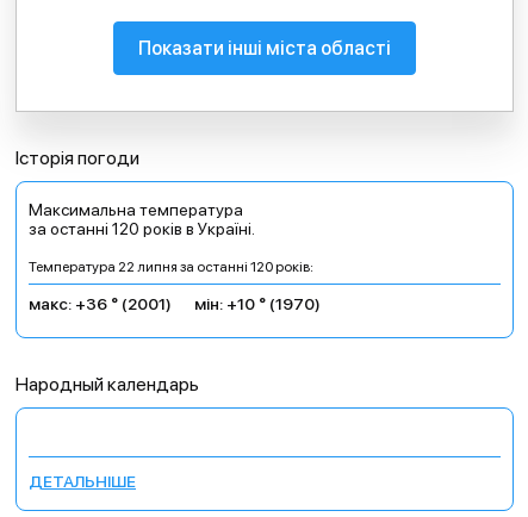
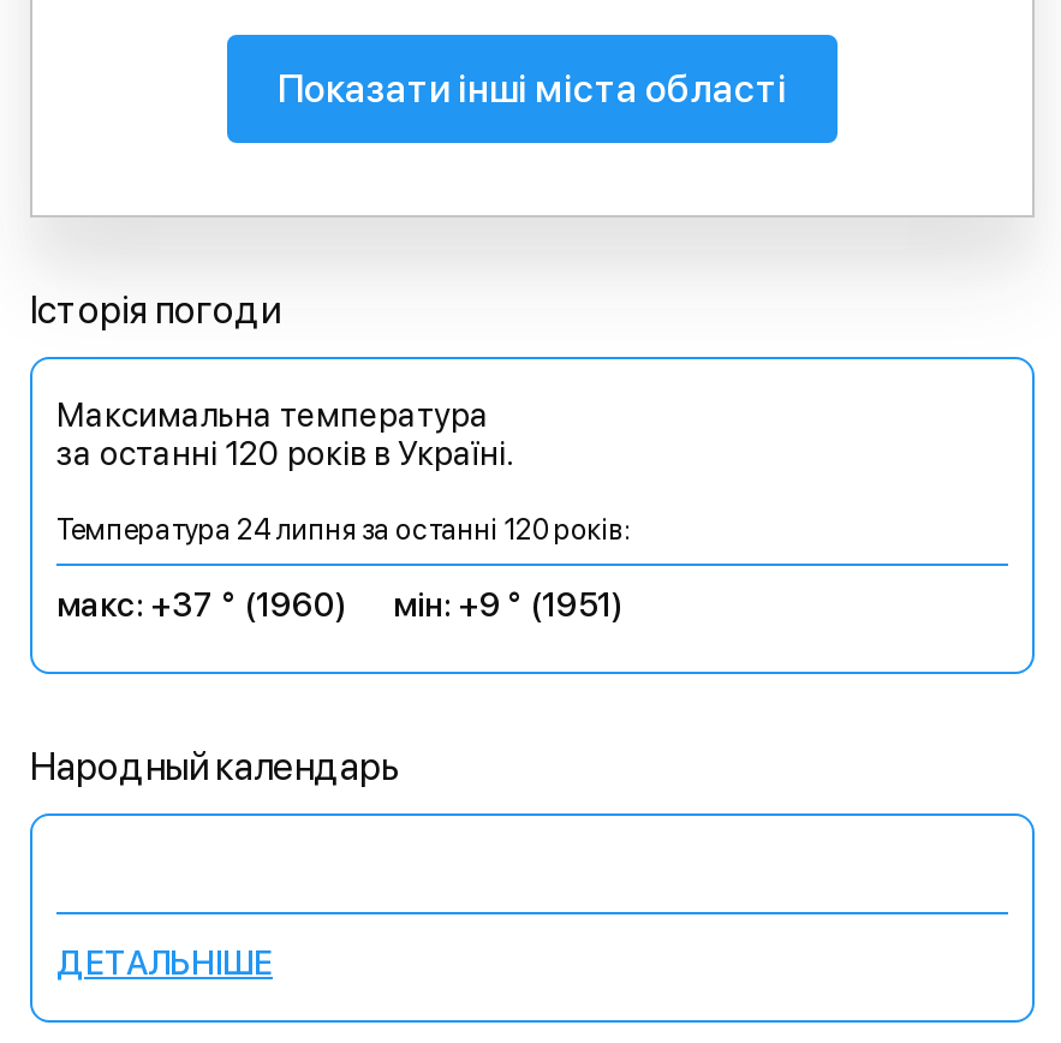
- Температура 22 липня за останні 120 років:
+ Температура 24 липня за останні 120 років:

- макс: +36 ° (2001)
+ макс: +37 ° (1960)

- мін: +10 ° (1970)
+ мін: +9 ° (1951)
